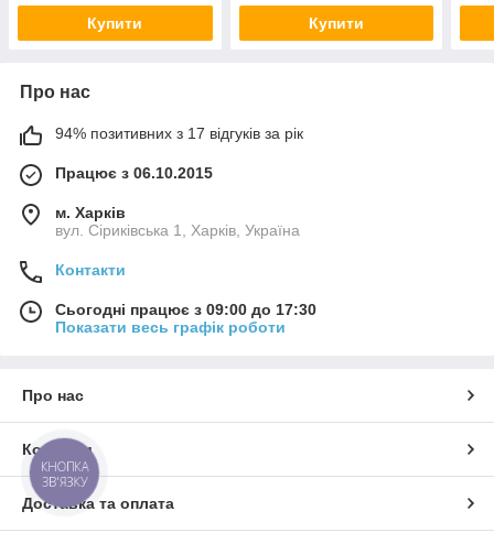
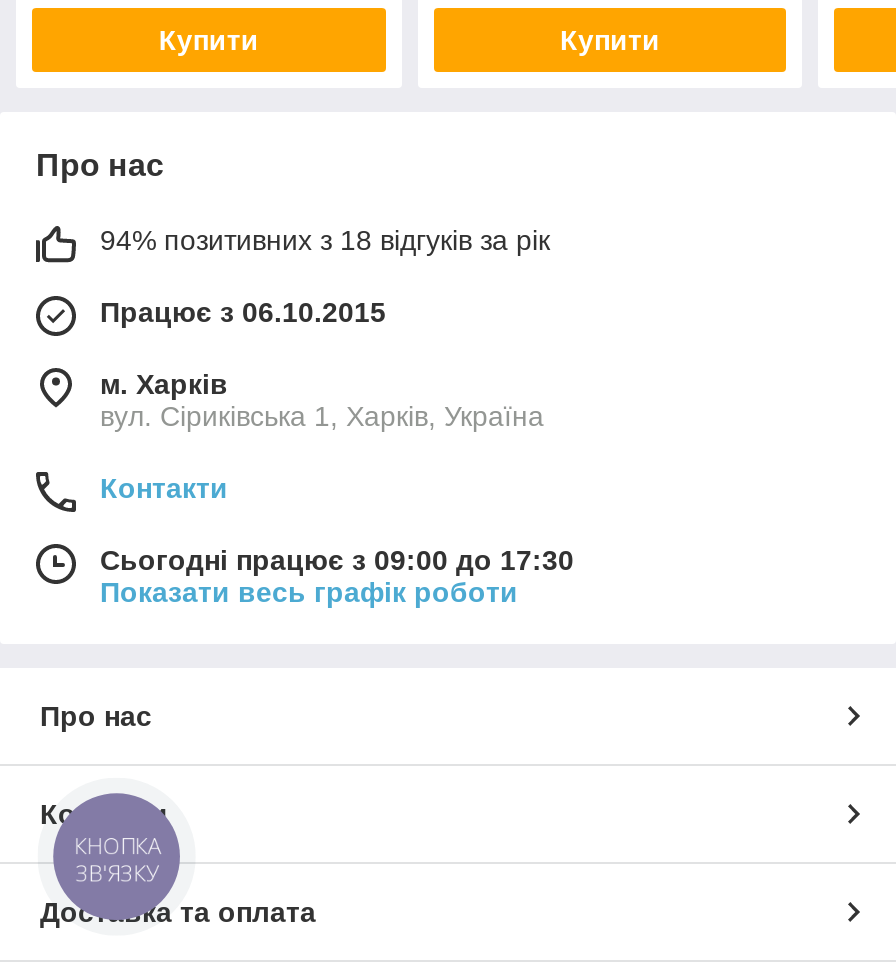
- 94% позитивних з 17 відгуків за рік
+ 94% позитивних з 18 відгуків за рік
